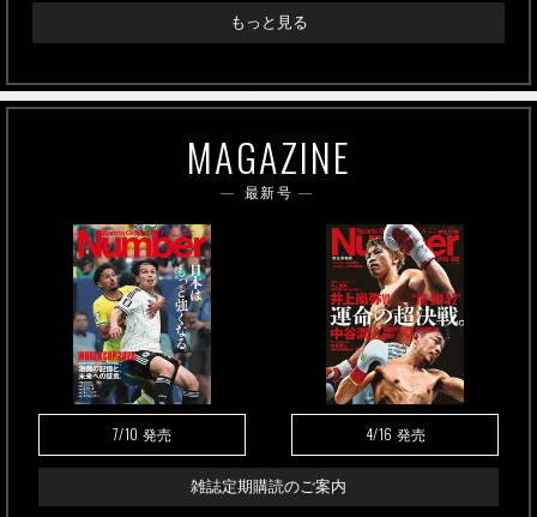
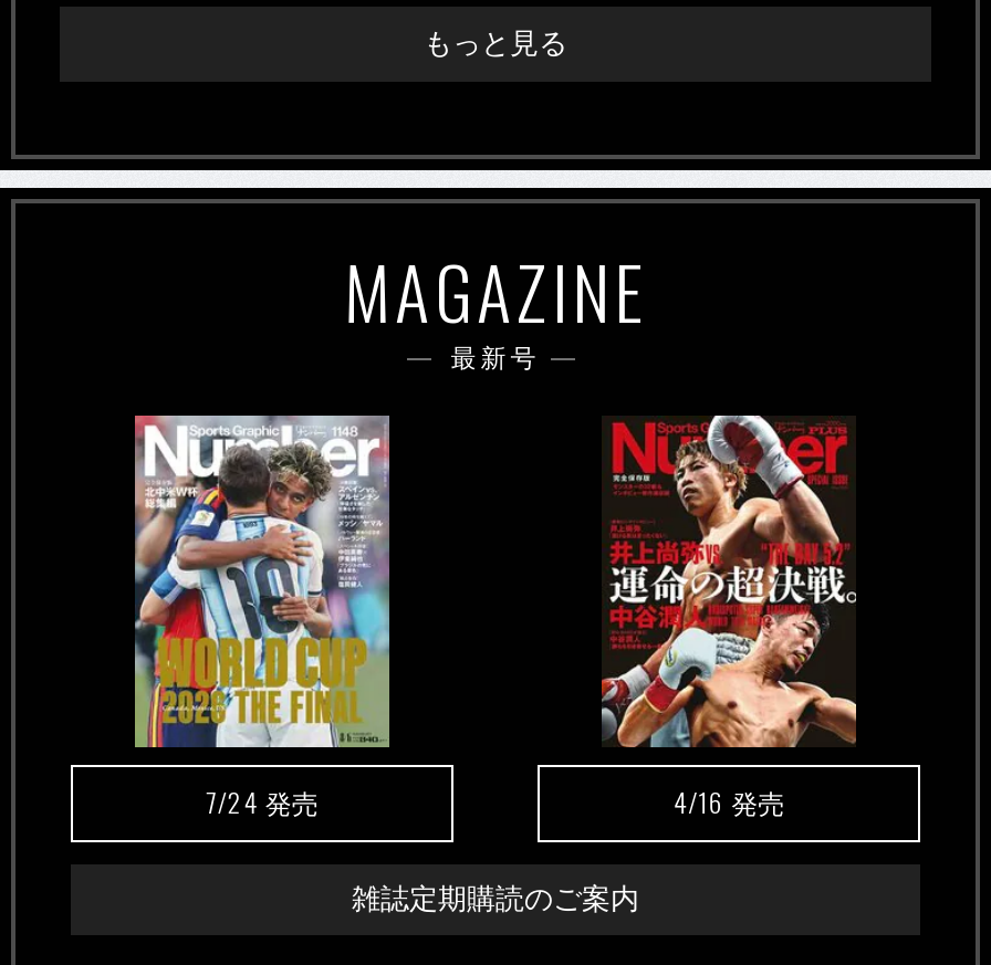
- [image]
- 7/10発売
+ [image]
+ 7/24発売
